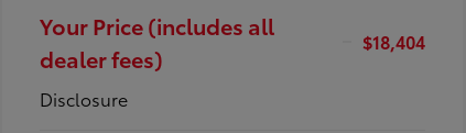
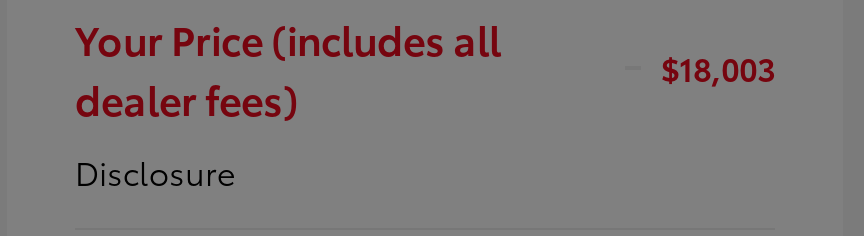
- $18,404
+ $18,003
